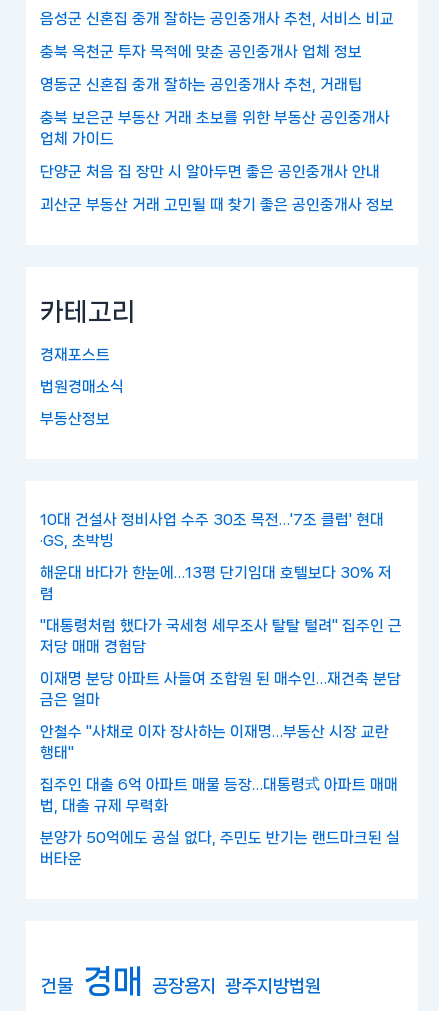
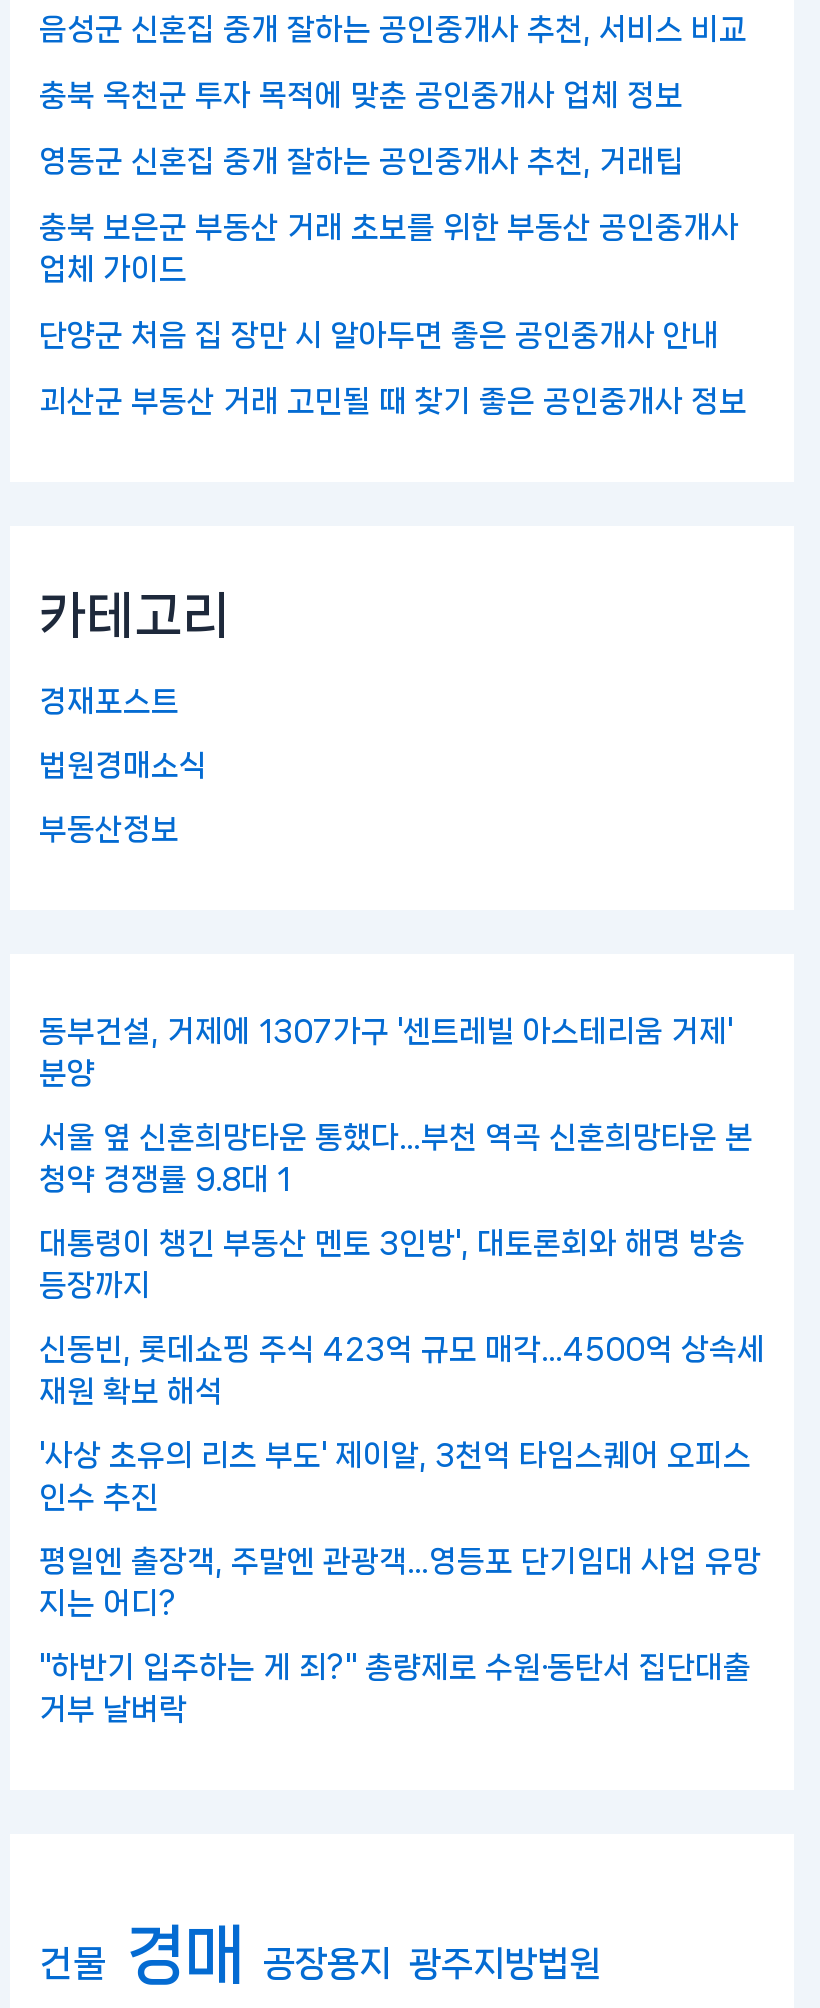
- 10대 건설사 정비사업 수주 30조 목전…'7조 클럽' 현대
- ·GS, 초박빙
+ 동부건설, 거제에 1307가구 '센트레빌 아스테리움 거제'
+ 분양

- 해운대 바다가 한눈에…13평 단기임대 호텔보다 30% 저
- 렴
+ 서울 옆 신혼희망타운 통했다…부천 역곡 신혼희망타운 본
+ 청약 경쟁률 9.8대 1

- "대통령처럼 했다가 국세청 세무조사 탈탈 털려" 집주인 근
- 저당 매매 경험담
+ 대통령이 챙긴 부동산 멘토 3인방', 대토론회와 해명 방송
+ 등장까지

- 이재명 분당 아파트 사들여 조합원 된 매수인…재건축 분담
- 금은 얼마
+ 신동빈, 롯데쇼핑 주식 423억 규모 매각…4500억 상속세
+ 재원 확보 해석

- 안철수 "사채로 이자 장사하는 이재명…부동산 시장 교란
- 행태"
+ '사상 초유의 리츠 부도' 제이알, 3천억 타임스퀘어 오피스
+ 인수 추진

- 집주인 대출 6억 아파트 매물 등장…대통령式 아파트 매매
- 법, 대출 규제 무력화
+ 평일엔 출장객, 주말엔 관광객…영등포 단기임대 사업 유망
+ 지는 어디?

- 분양가 50억에도 공실 없다, 주민도 반기는 랜드마크된 실
- 버타운
+ "하반기 입주하는 게 죄?" 총량제로 수원·동탄서 집단대출
+ 거부 날벼락
